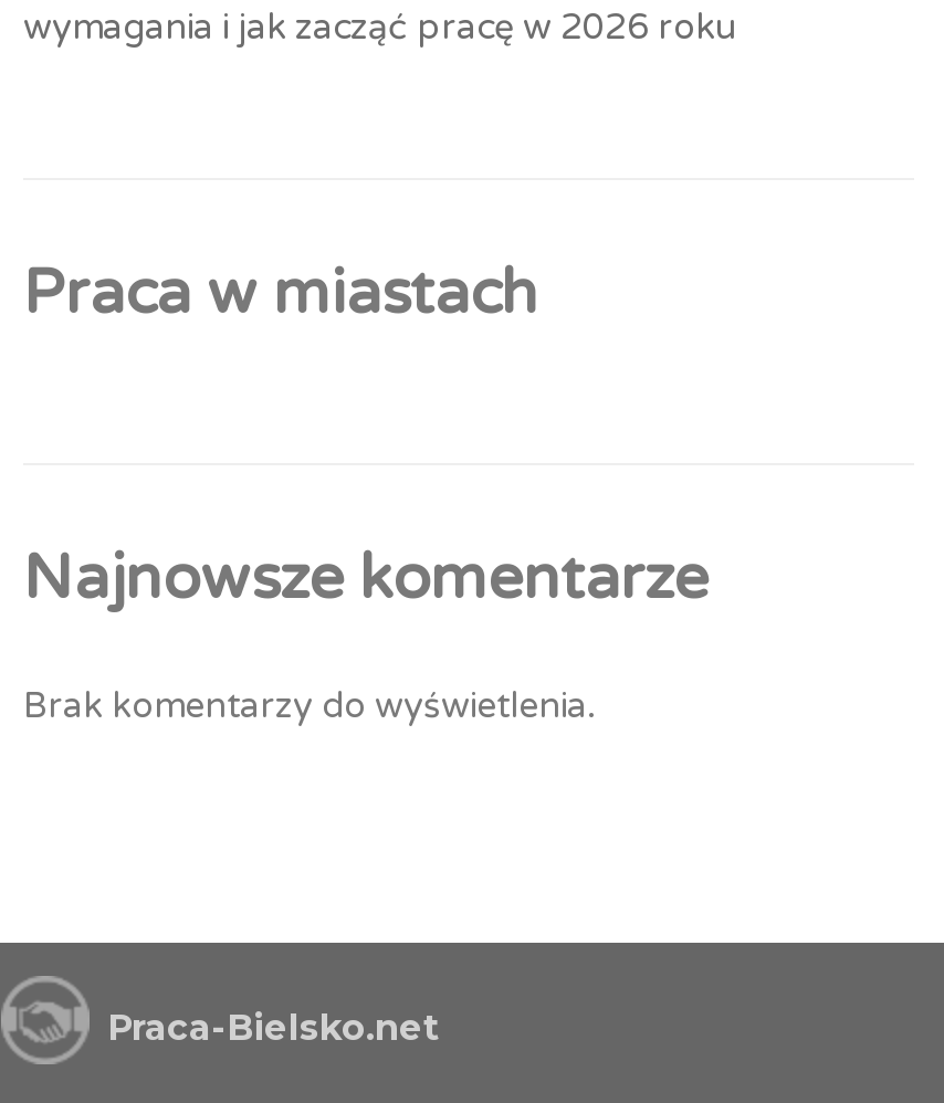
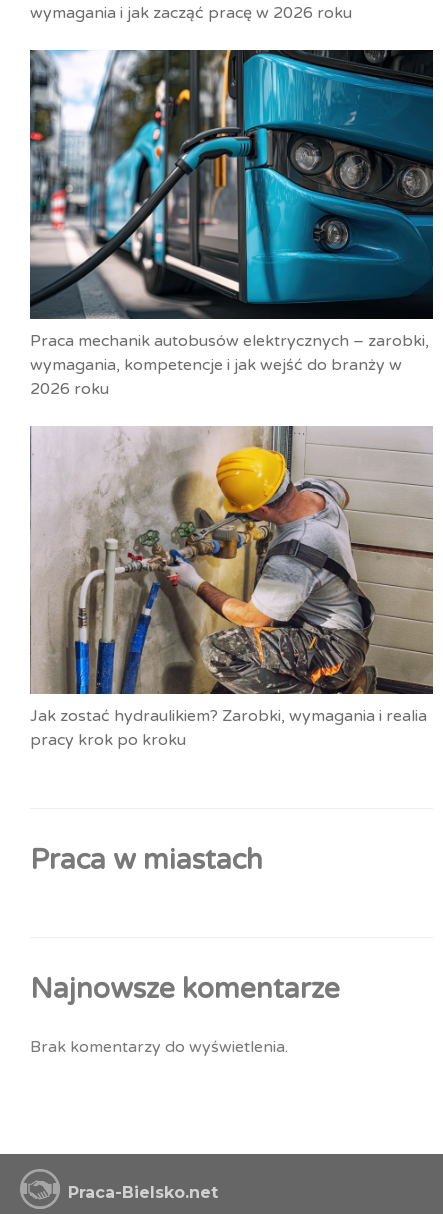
+ [image]
+ Praca mechanik autobusów elektrycznych – zarobki,
+ wymagania, kompetencje i jak wejść do branży w
+ 2026 roku

+ [image]
+ Jak zostać hydraulikiem? Zarobki, wymagania i realia
+ pracy krok po kroku
